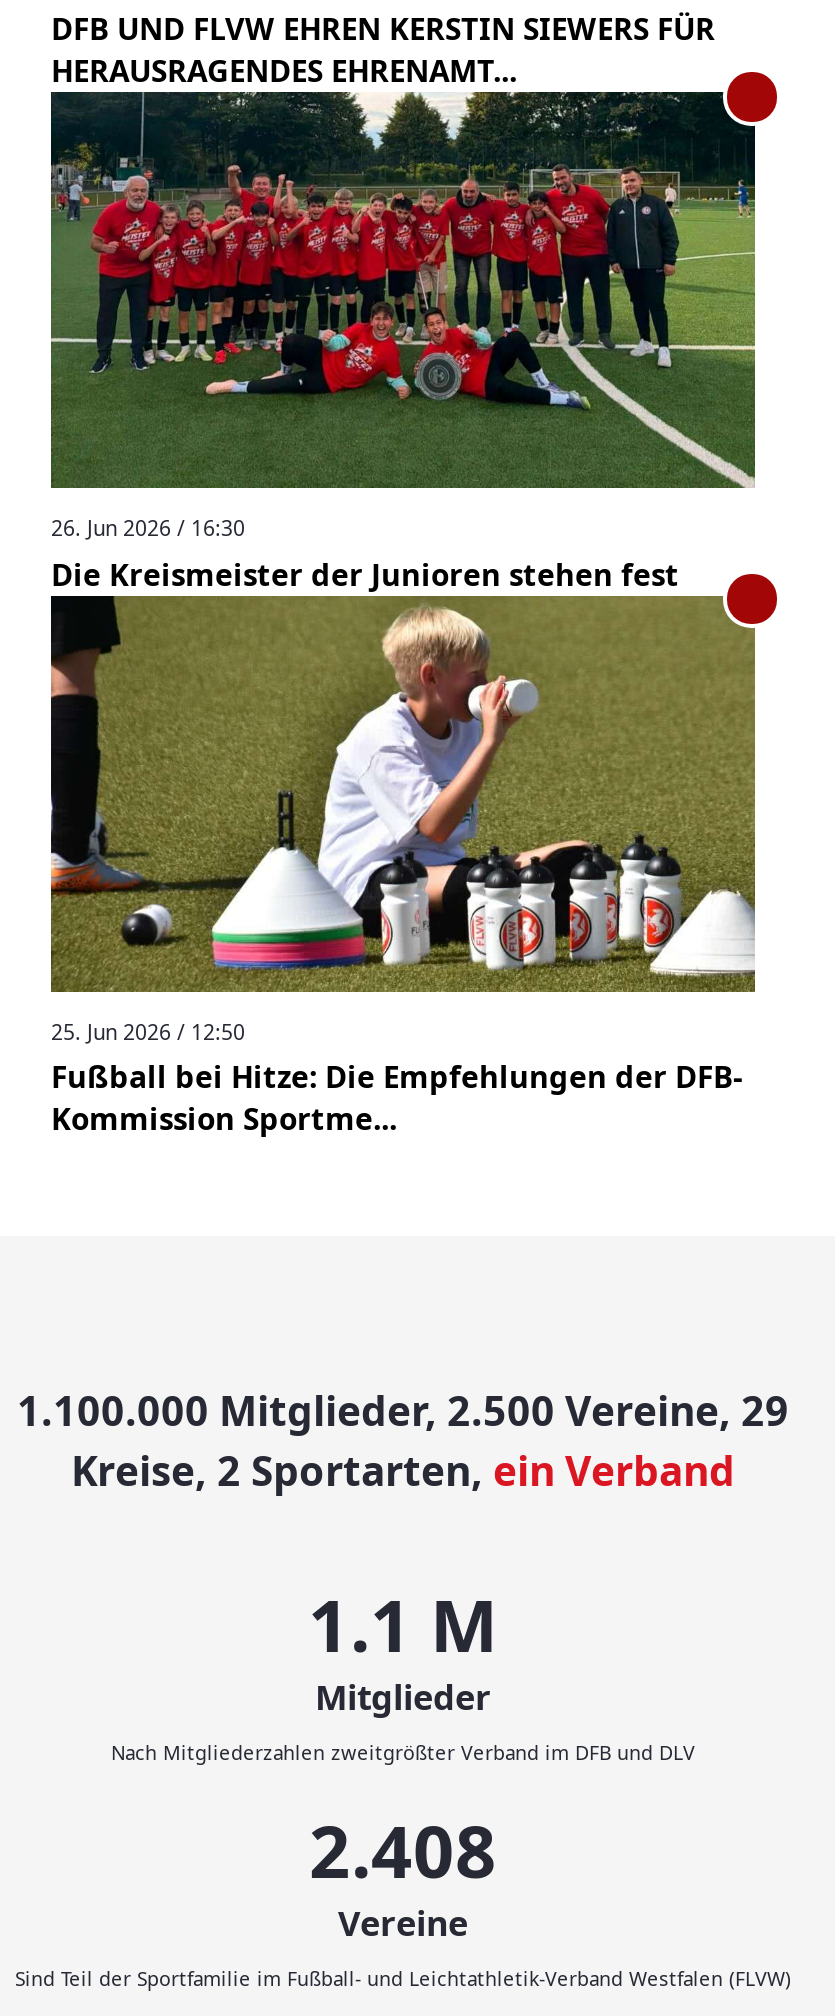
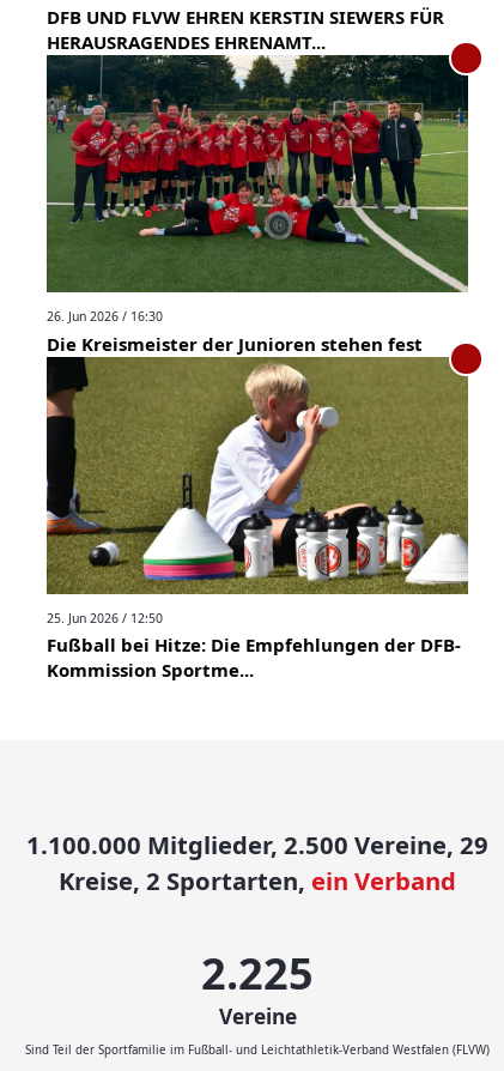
- 1.1 M
- Mitglieder
- Nach Mitgliederzahlen zweitgrößter Verband im DFB und DLV
